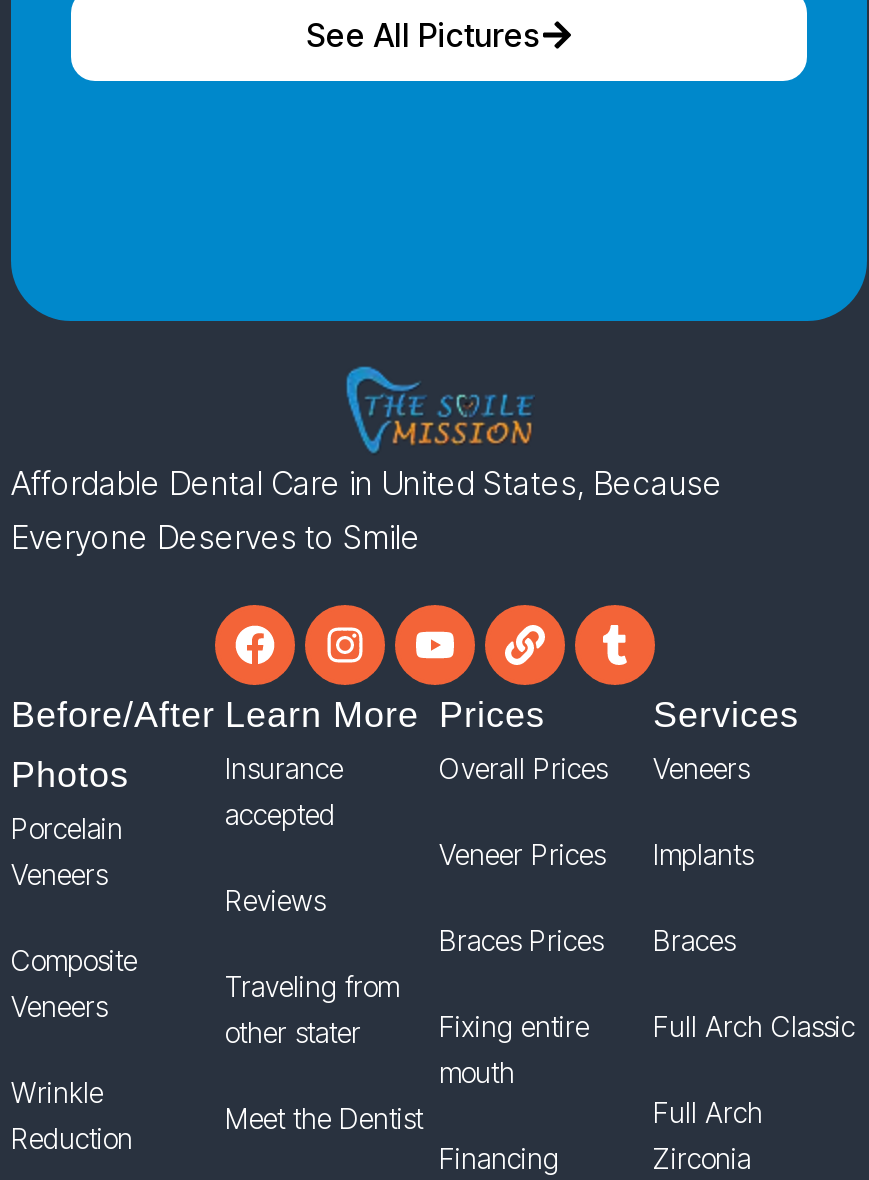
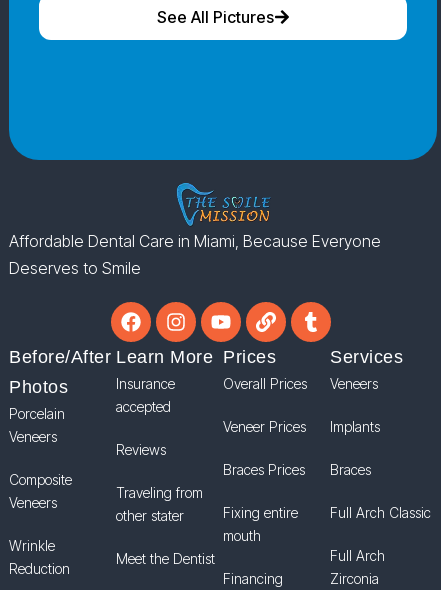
- Affordable Dental Care in United States, Because
- Everyone Deserves to Smile
+ Affordable Dental Care in Miami, Because Everyone
+ Deserves to Smile
